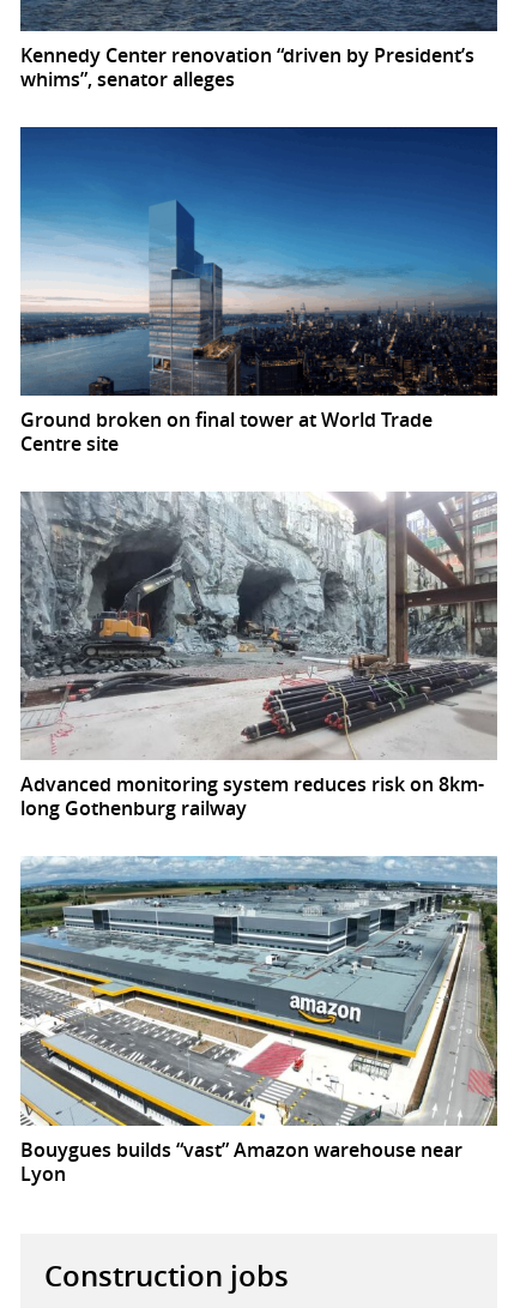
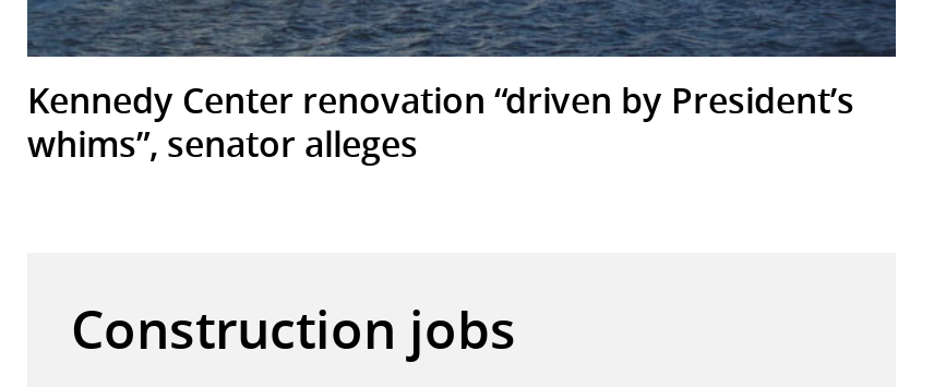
- [image]
- Ground broken on final tower at World Trade
- Centre site

- [image]
- Advanced monitoring system reduces risk on 8km-
- long Gothenburg railway

- [image]
- Bouygues builds “vast” Amazon warehouse near
- Lyon
